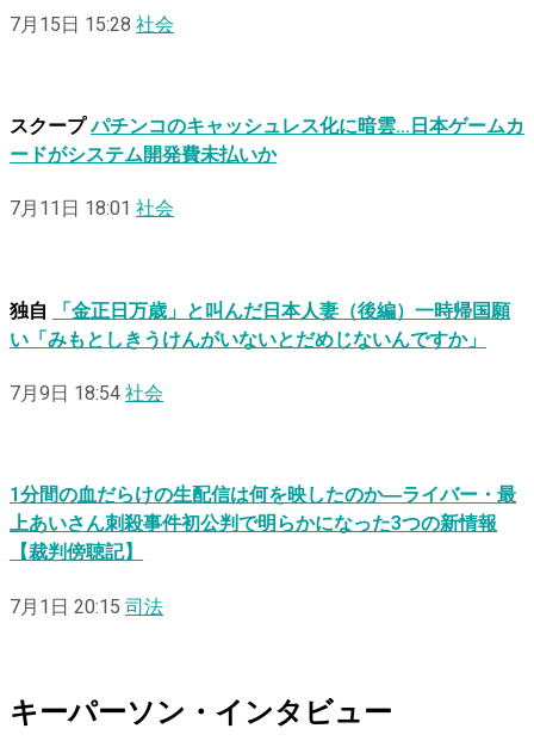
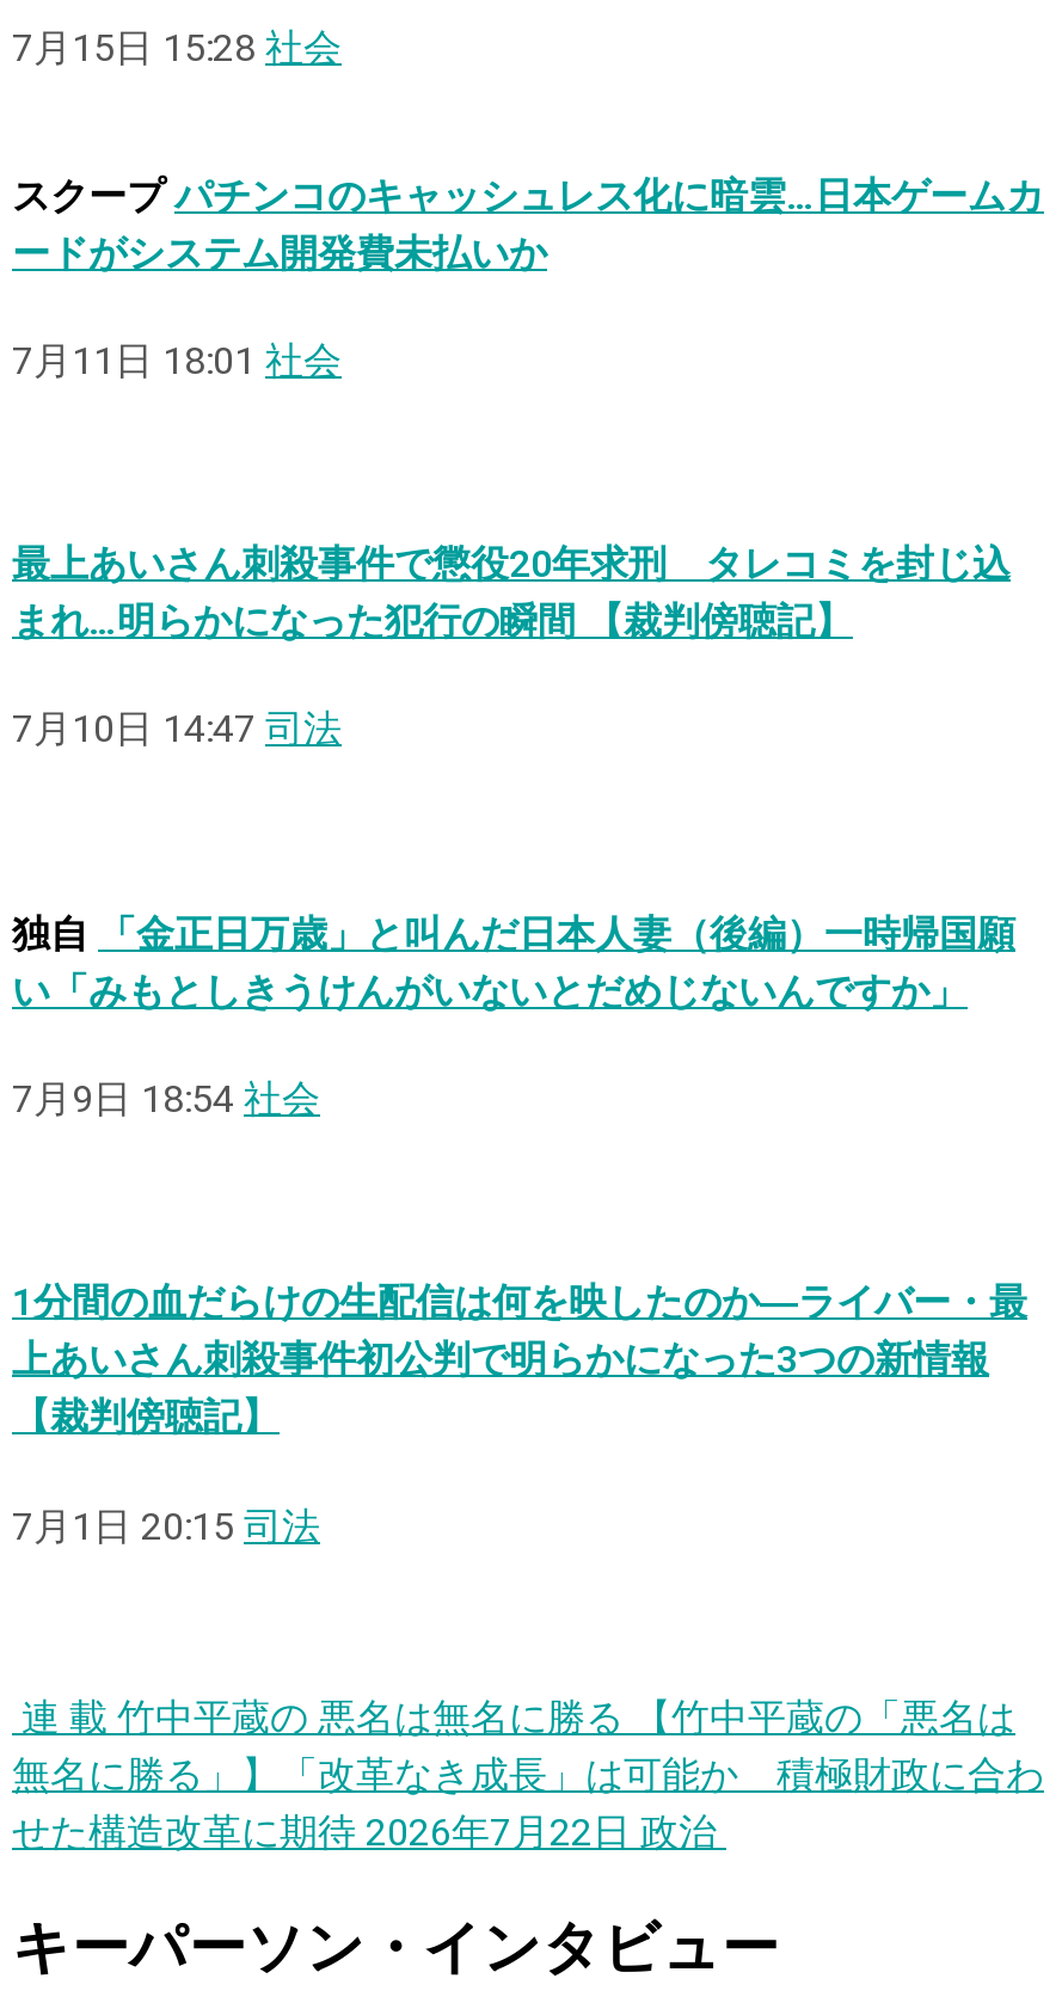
moved up: スクープ パチンコのキャッシュレス化に暗雲…日本ゲームカ | ードがシステム開発費未払いか | 7月11日 18:01 社会

+ 最上あいさん刺殺事件で懲役20年求刑 タレコミを封じ込
+ まれ…明らかになった犯行の瞬間 【裁判傍聴記】
+ 7月10日 14:47 司法

+ 連 載 竹中平蔵の 悪名は無名に勝る 【竹中平蔵の「悪名は
+ 無名に勝る」】「改革なき成長」は可能か 積極財政に合わ
+ せた構造改革に期待 2026年7月22日 政治
